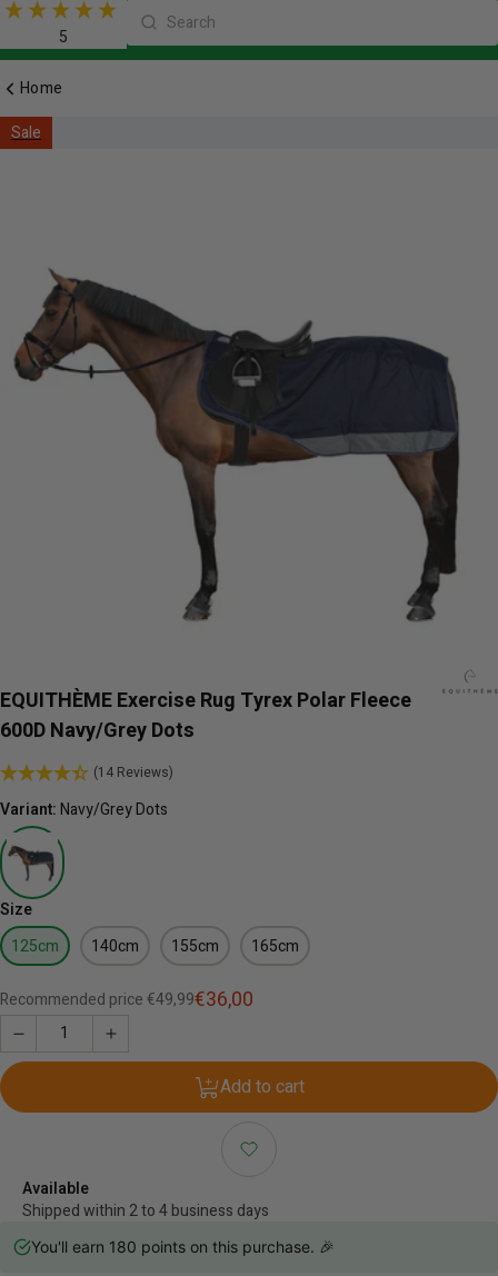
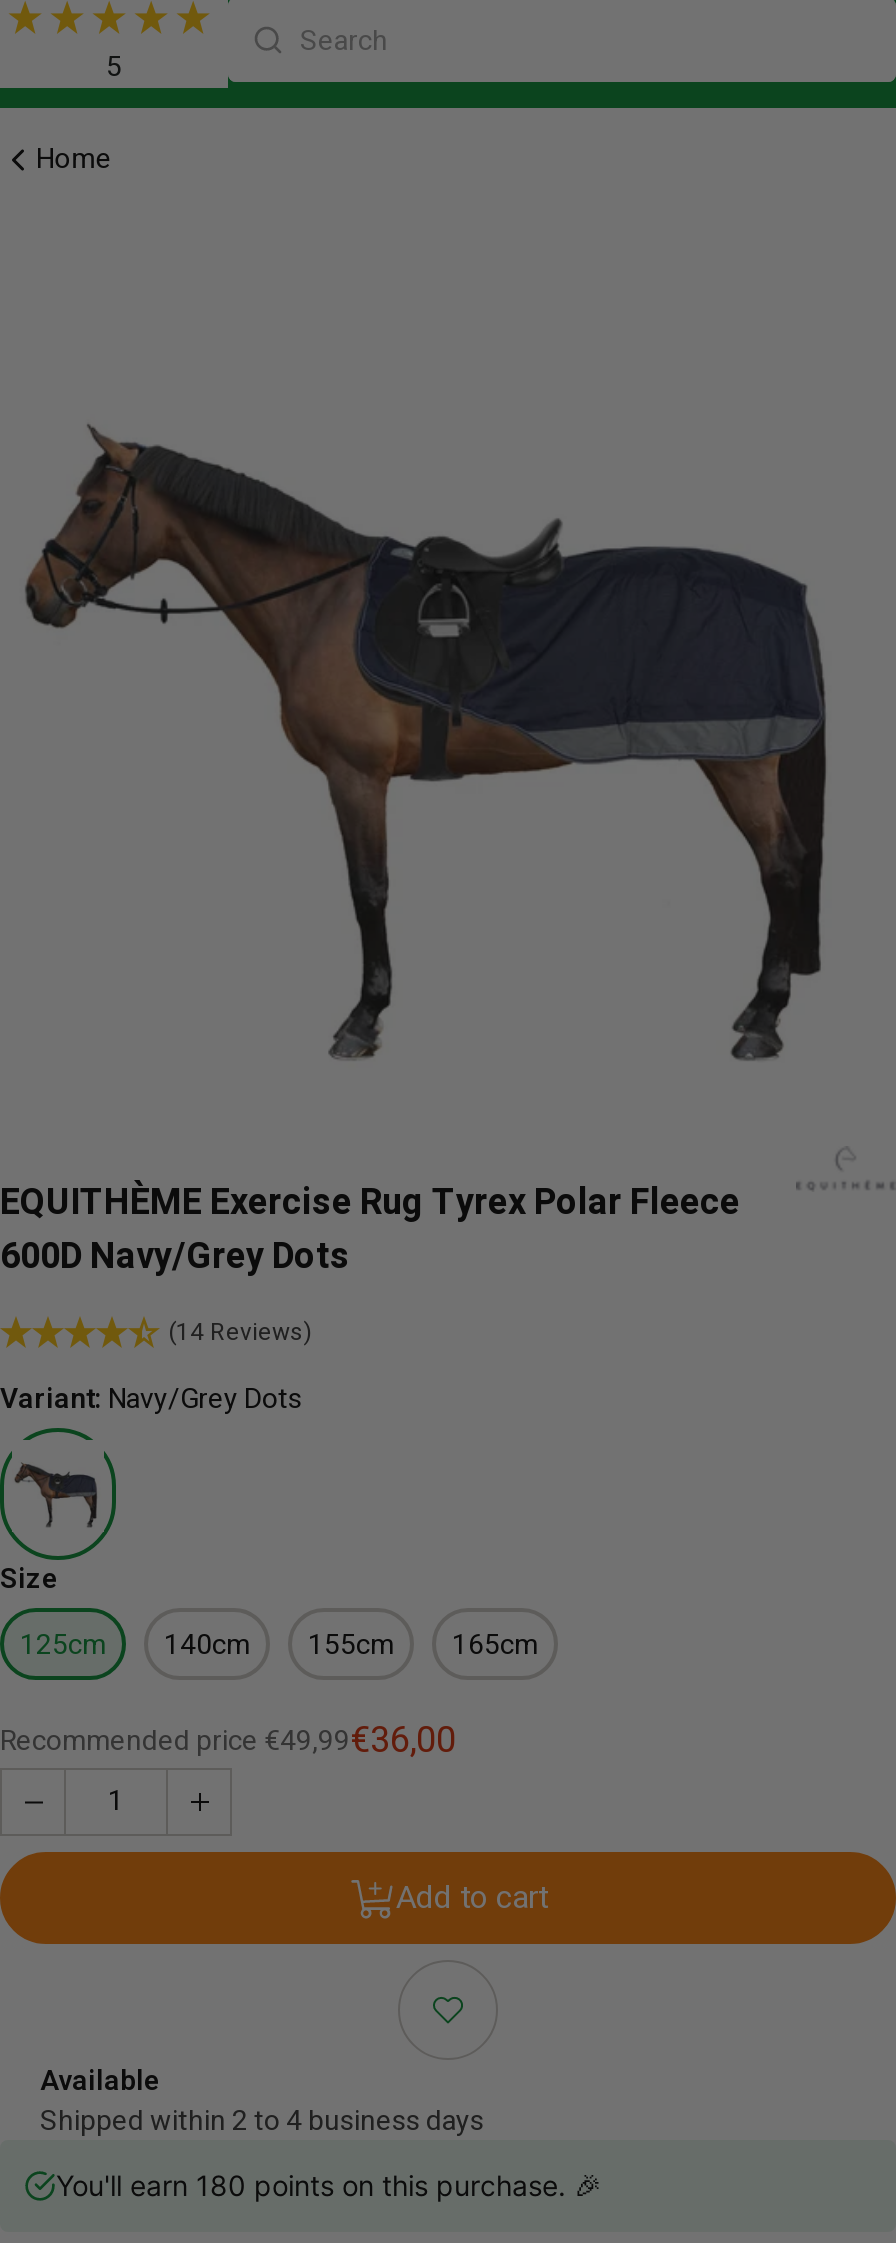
- Sale
